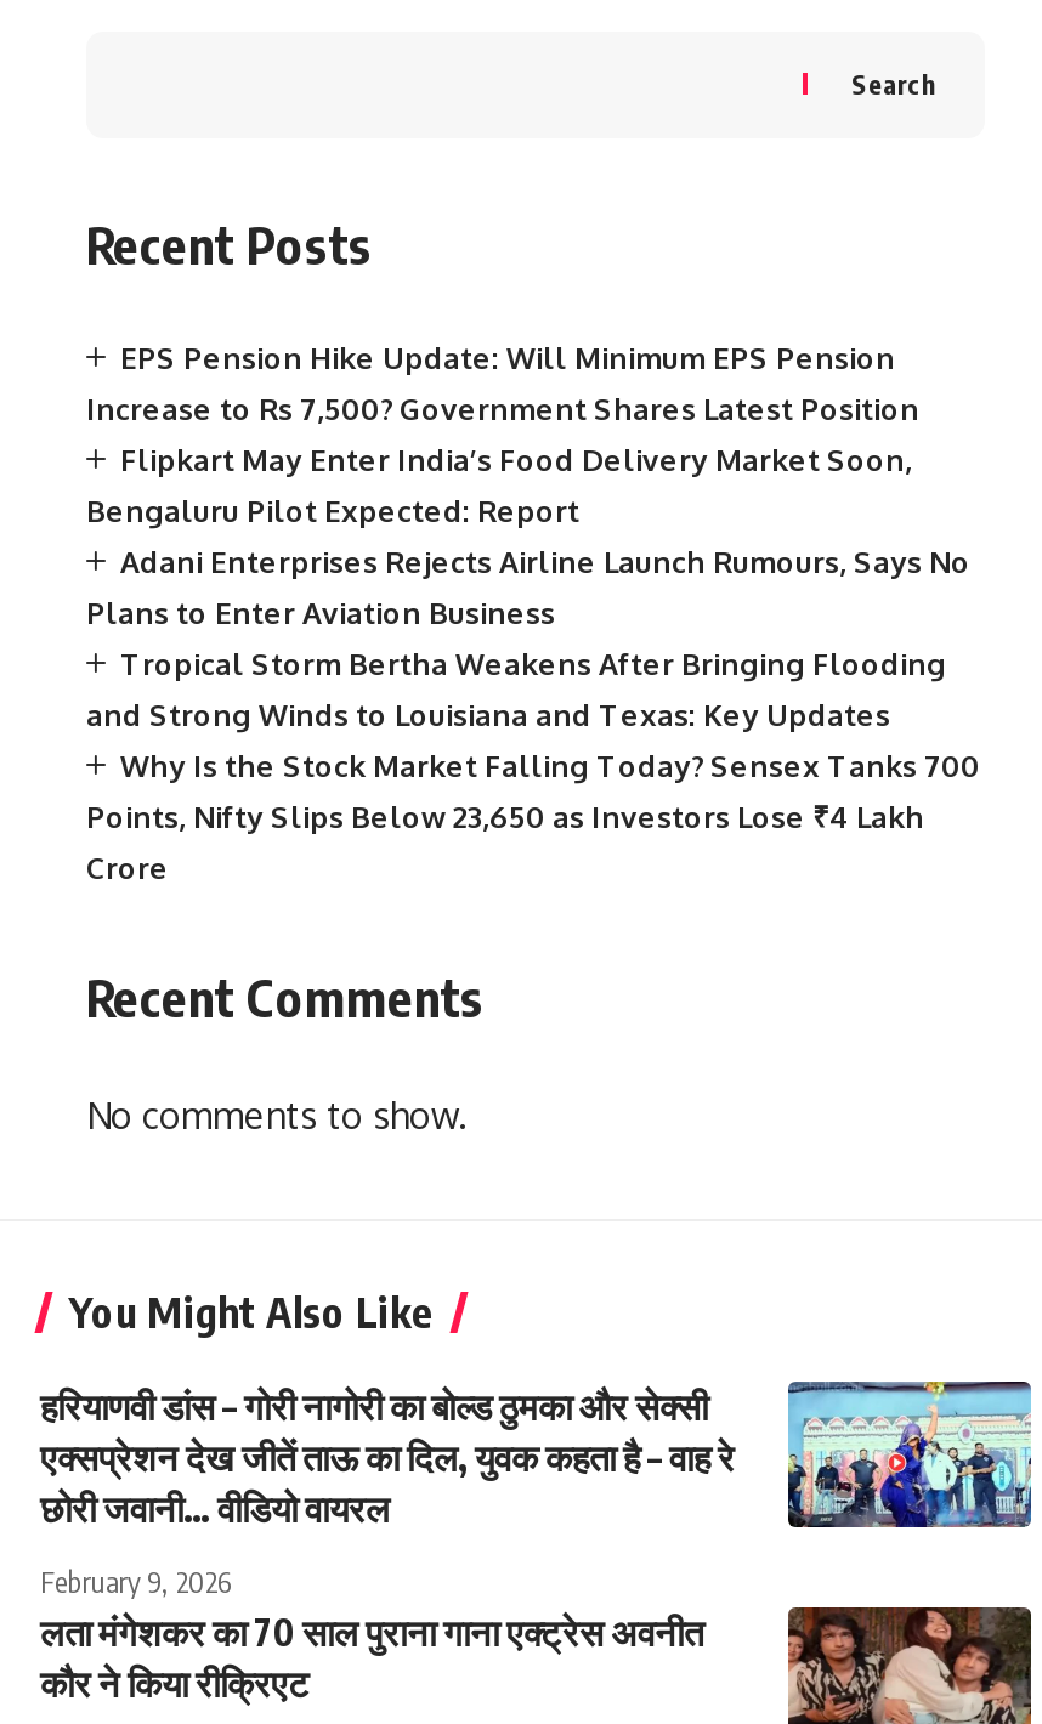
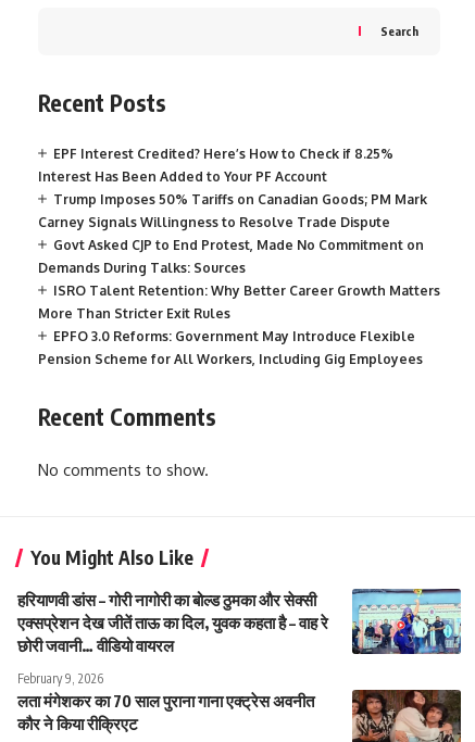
- EPS Pension Hike Update: Will Minimum EPS Pension
- Increase to Rs 7,500? Government Shares Latest Position
- Flipkart May Enter India’s Food Delivery Market Soon,
- Bengaluru Pilot Expected: Report
- Adani Enterprises Rejects Airline Launch Rumours, Says No
- Plans to Enter Aviation Business
- Tropical Storm Bertha Weakens After Bringing Flooding
- and Strong Winds to Louisiana and Texas: Key Updates
- Why Is the Stock Market Falling Today? Sensex Tanks 700
- Points, Nifty Slips Below 23,650 as Investors Lose ₹4 Lakh
- Crore
+ EPF Interest Credited? Here’s How to Check if 8.25%
+ Interest Has Been Added to Your PF Account
+ Trump Imposes 50% Tariffs on Canadian Goods; PM Mark
+ Carney Signals Willingness to Resolve Trade Dispute
+ Govt Asked CJP to End Protest, Made No Commitment on
+ Demands During Talks: Sources
+ ISRO Talent Retention: Why Better Career Growth Matters
+ More Than Stricter Exit Rules
+ EPFO 3.0 Reforms: Government May Introduce Flexible
+ Pension Scheme for All Workers, Including Gig Employees
